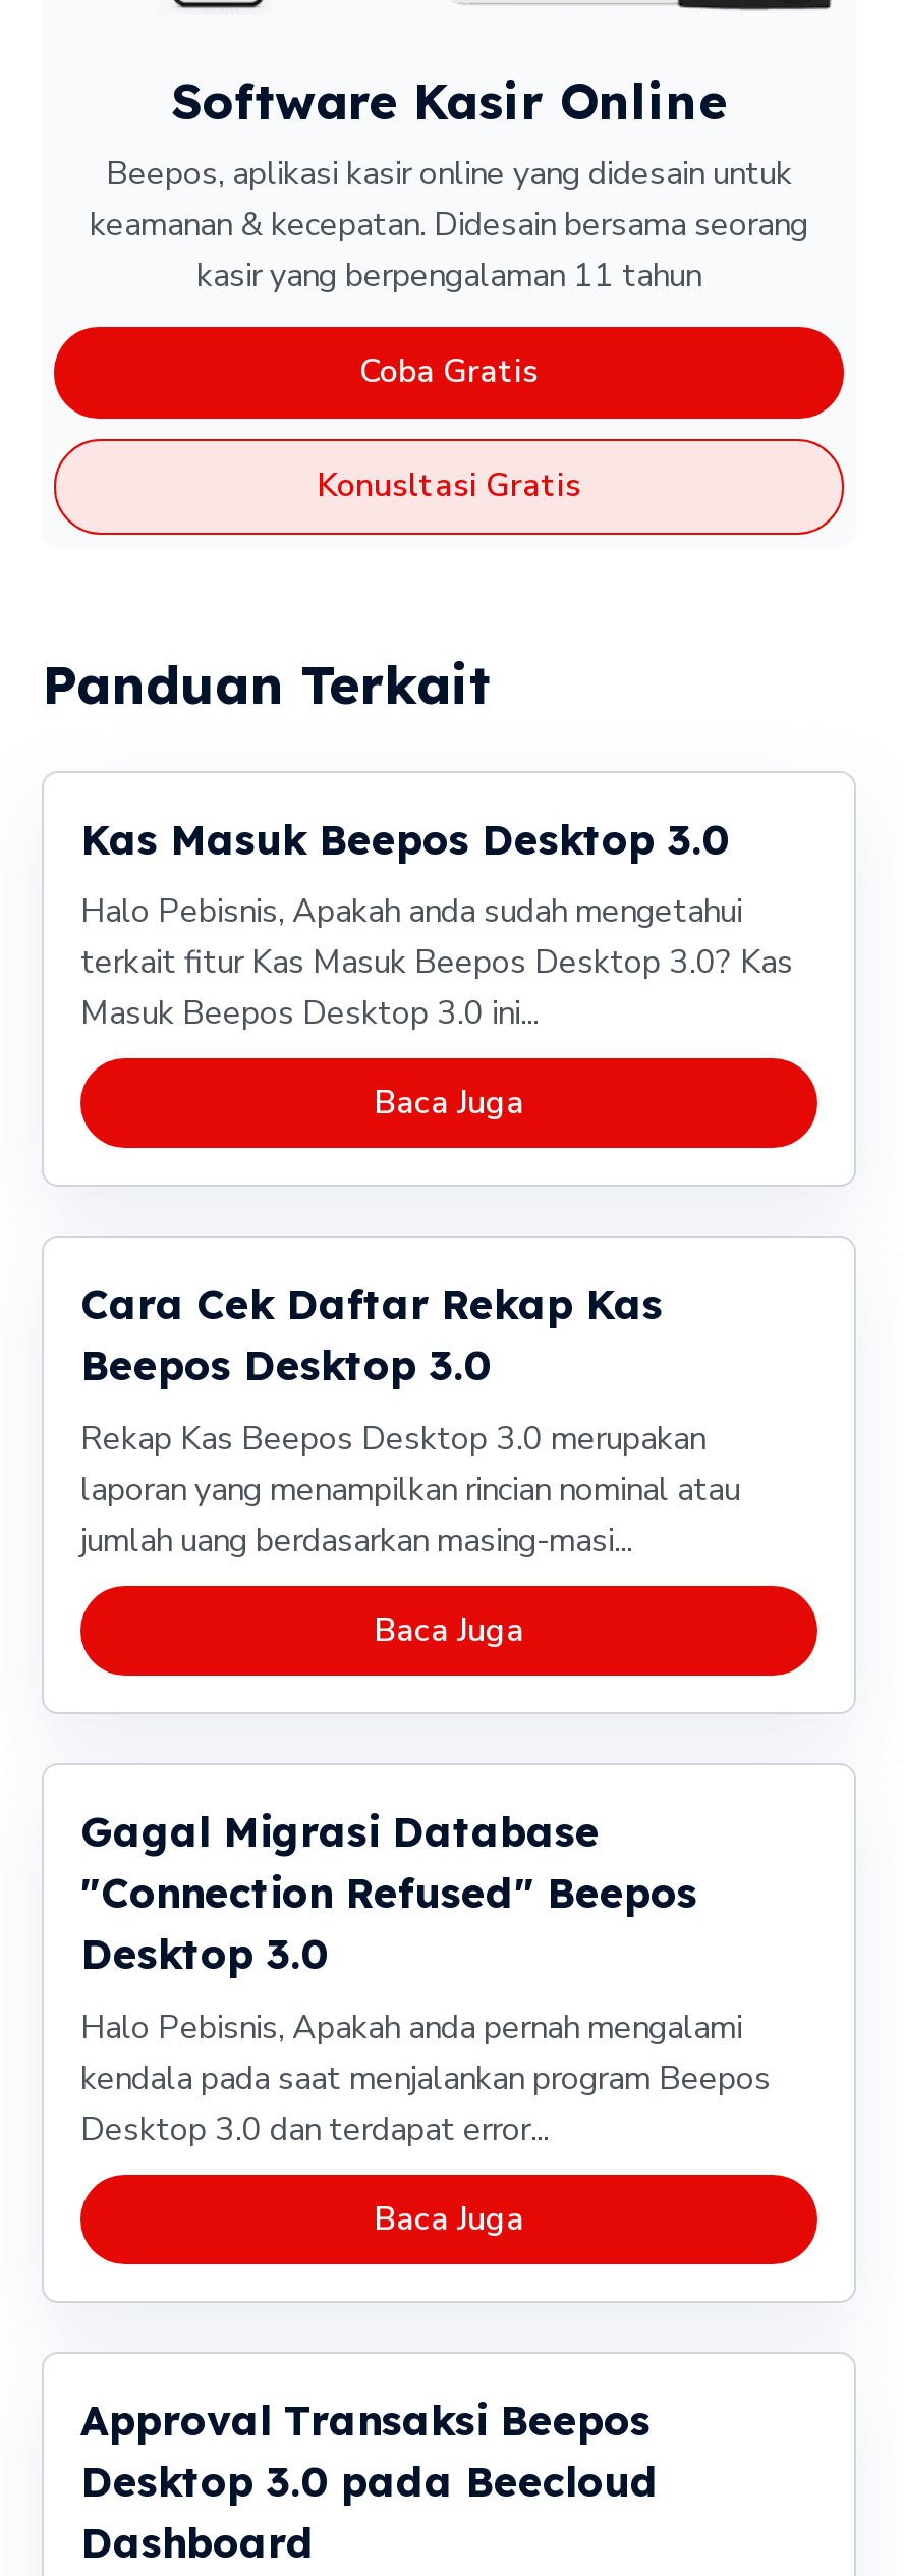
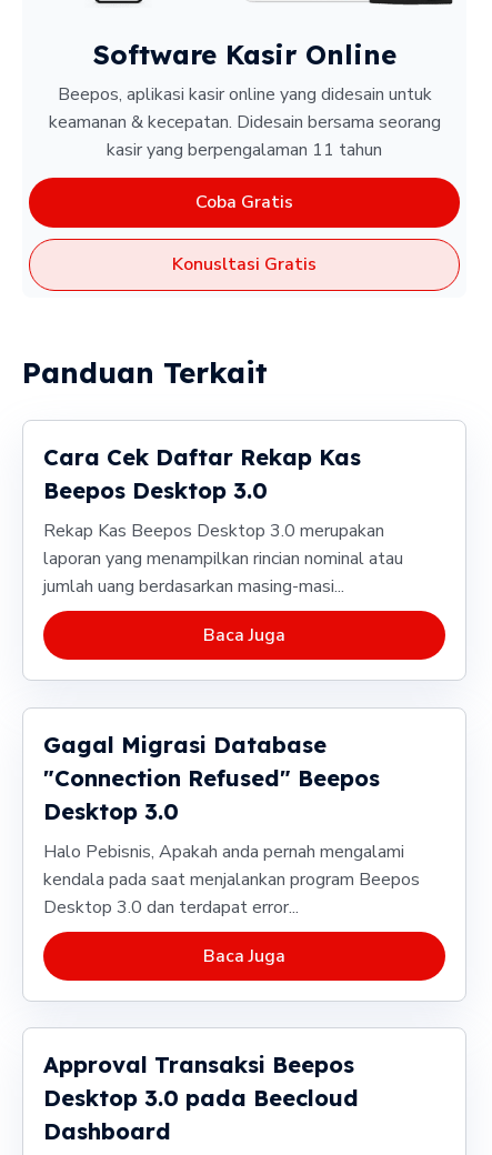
- Kas Masuk Beepos Desktop 3.0
- Halo Pebisnis, Apakah anda sudah mengetahui
- terkait fitur Kas Masuk Beepos Desktop 3.0? Kas
- Masuk Beepos Desktop 3.0 ini...
- Baca Juga
